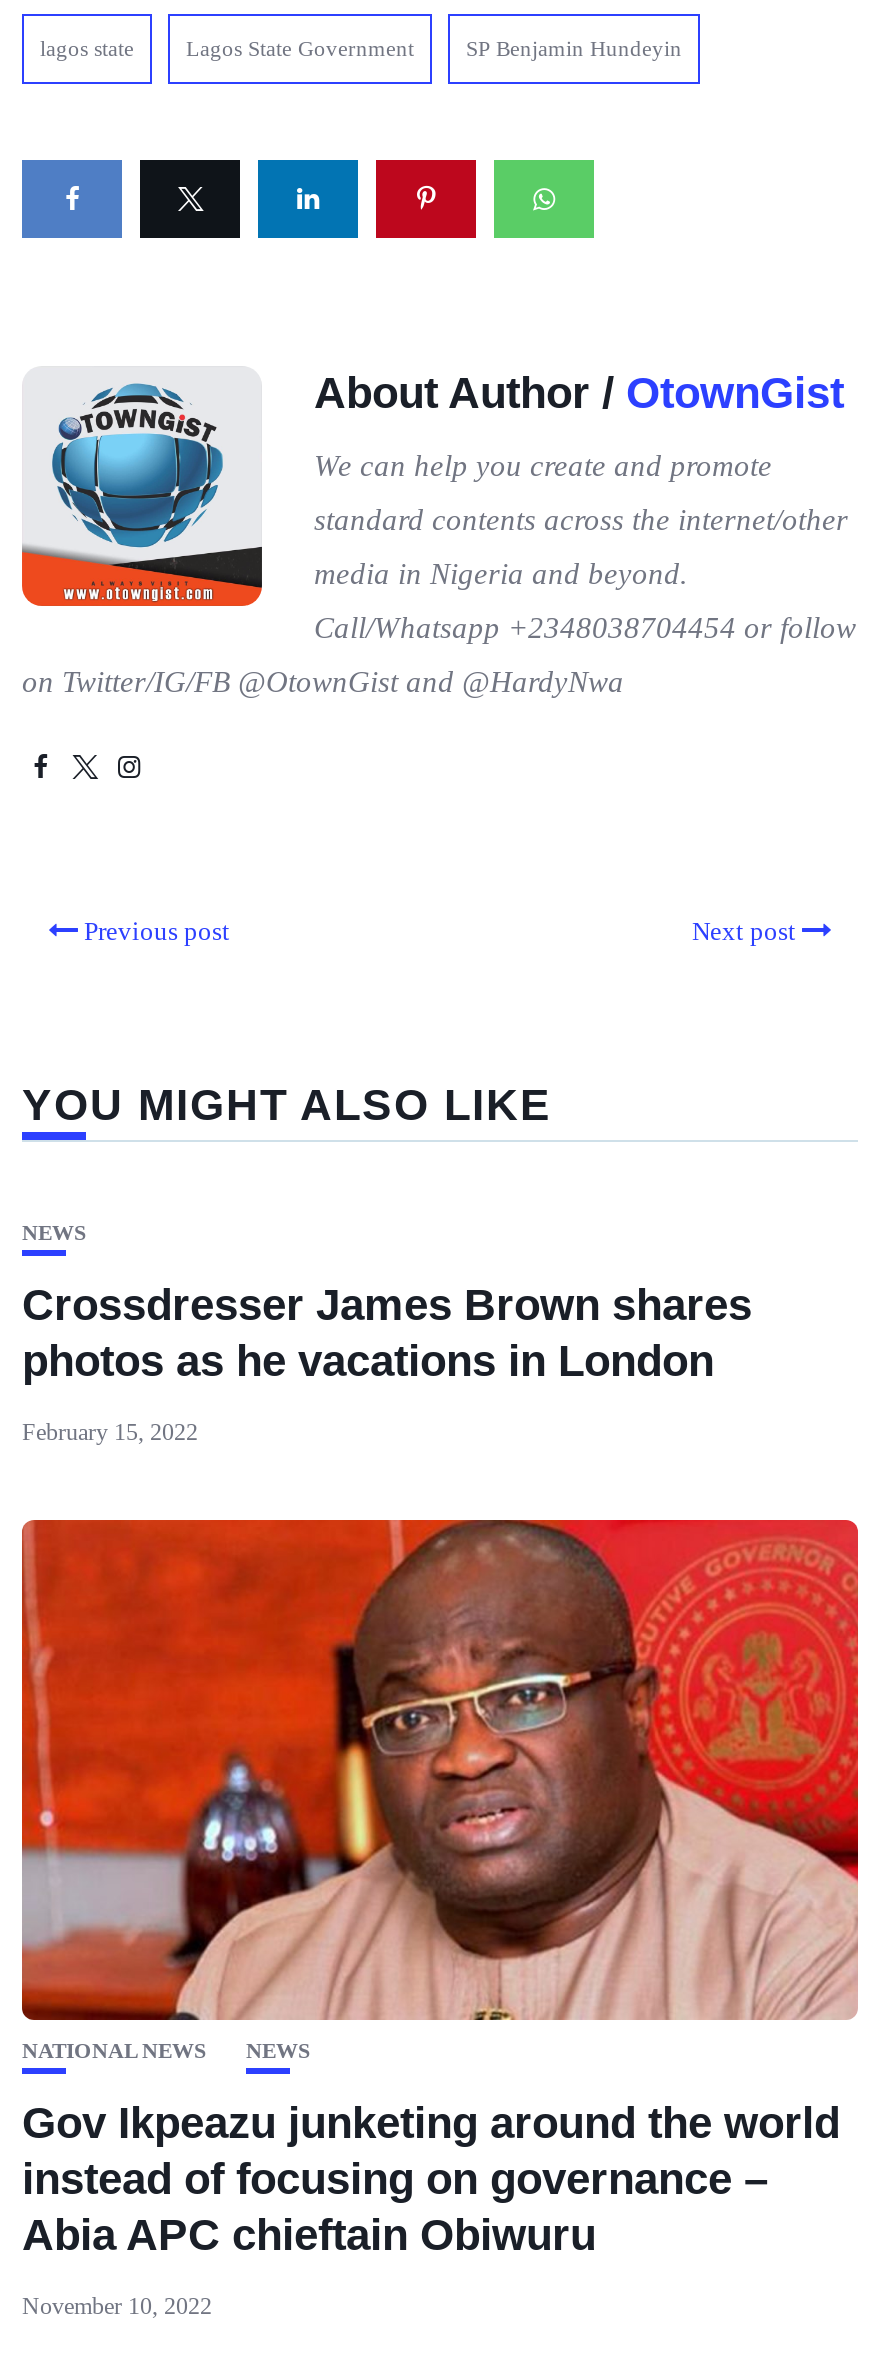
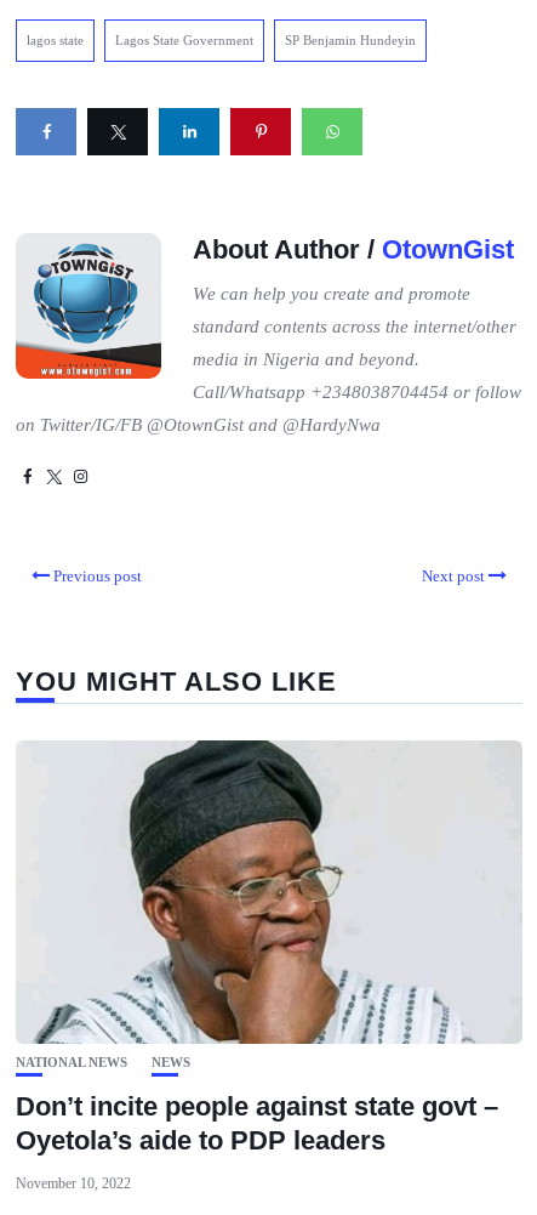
- NEWS
- Crossdresser James Brown shares
- photos as he vacations in London
- February 15, 2022

- [image]
- Gov Ikpeazu junketing around the world
- instead of focusing on governance –
- Abia APC chieftain Obiwuru
+ [image]
+ Don’t incite people against state govt –
+ Oyetola’s aide to PDP leaders
